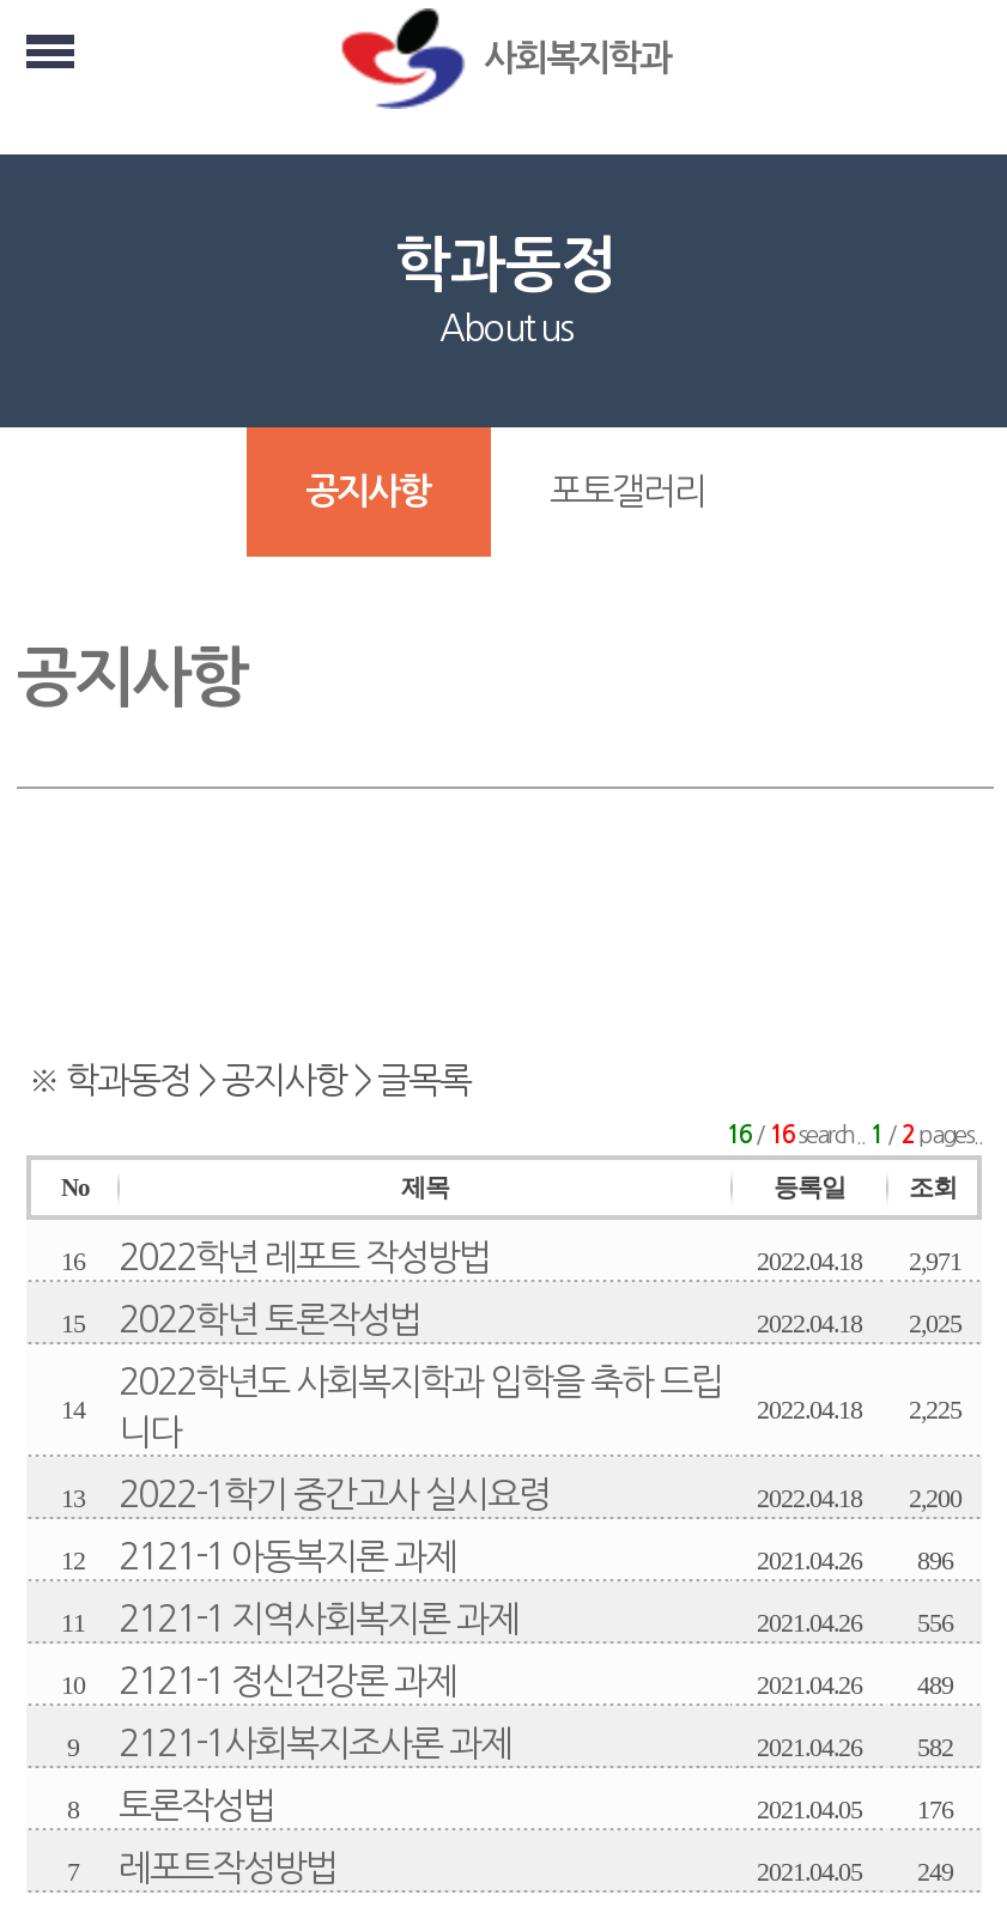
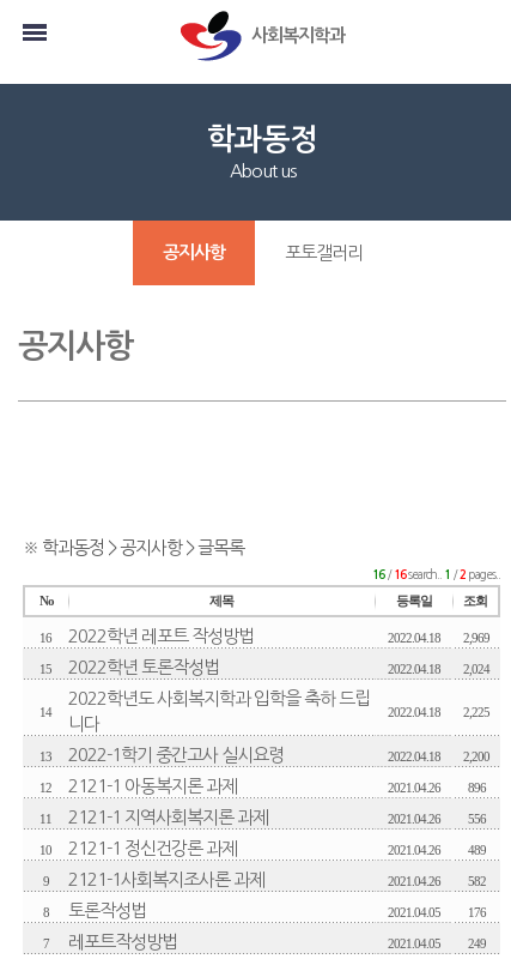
- 2022.04.18 2,971
+ 2022.04.18 2,969

- 2022.04.18 2,025
+ 2022.04.18 2,024
